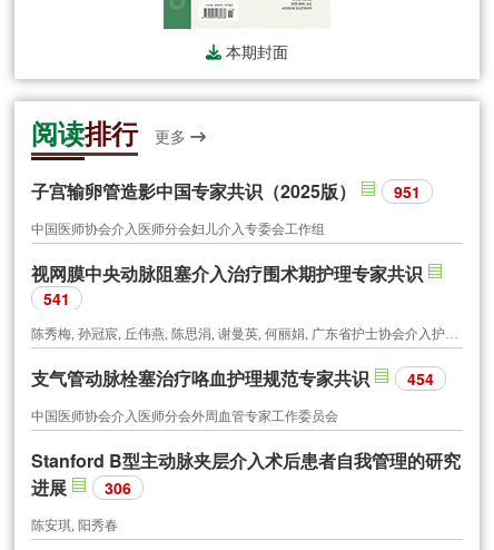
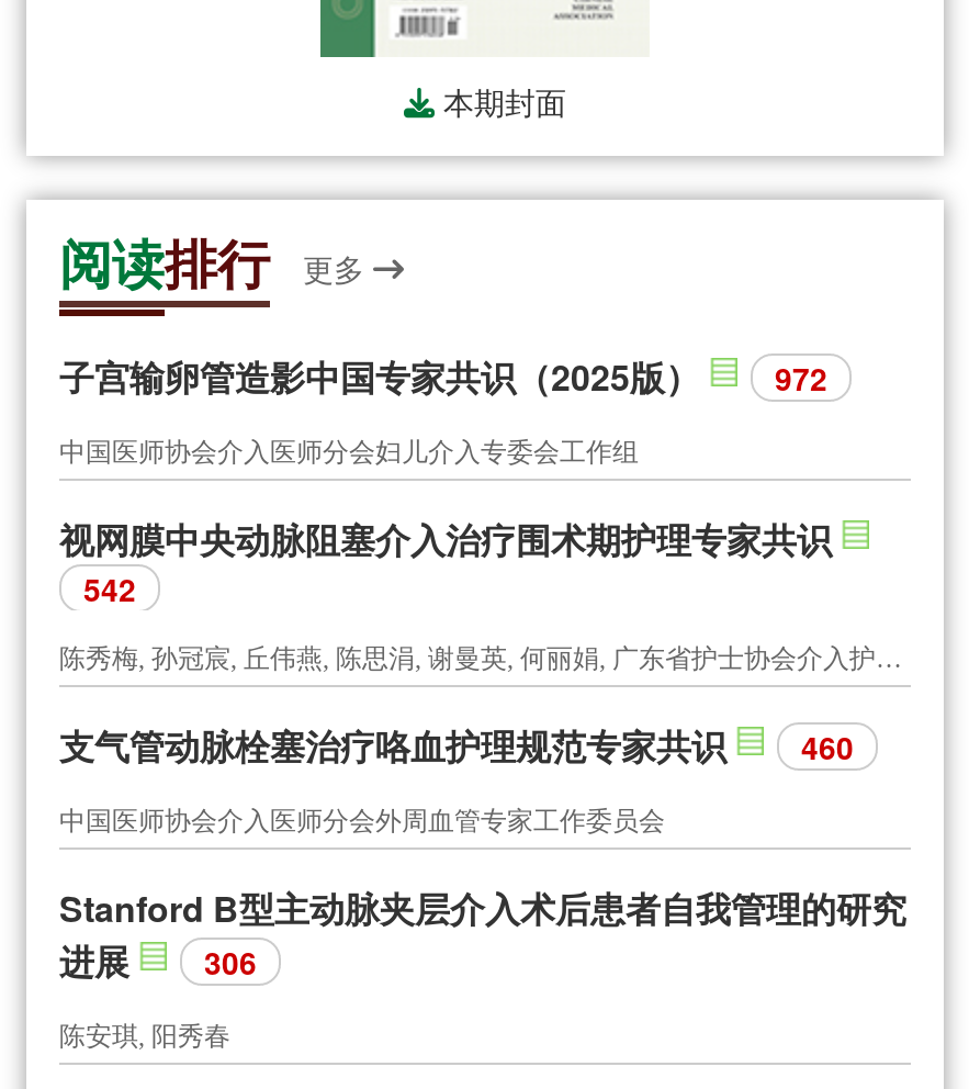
- 子宫输卵管造影中国专家共识（2025版） 951
+ 子宫输卵管造影中国专家共识（2025版） 972

- 541
+ 542

- 支气管动脉栓塞治疗咯血护理规范专家共识 454
+ 支气管动脉栓塞治疗咯血护理规范专家共识 460
